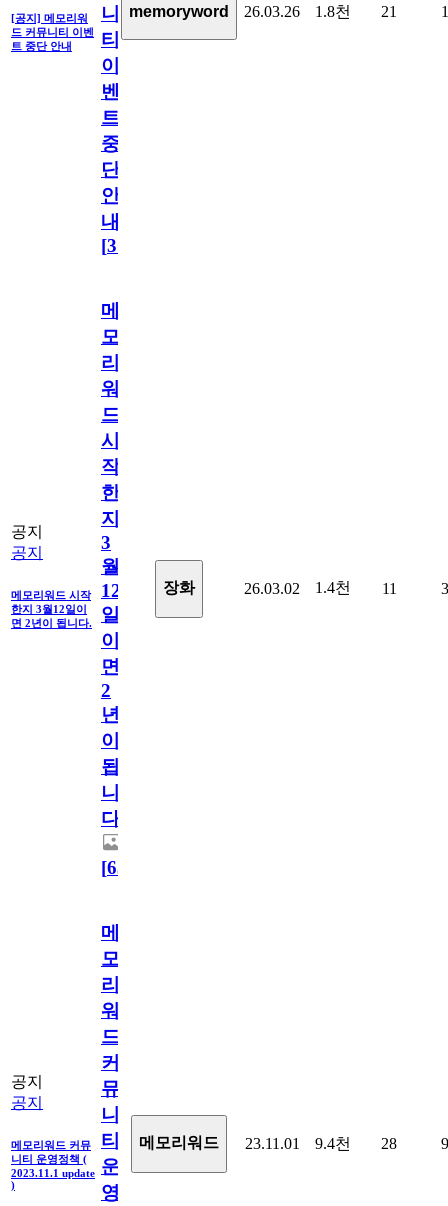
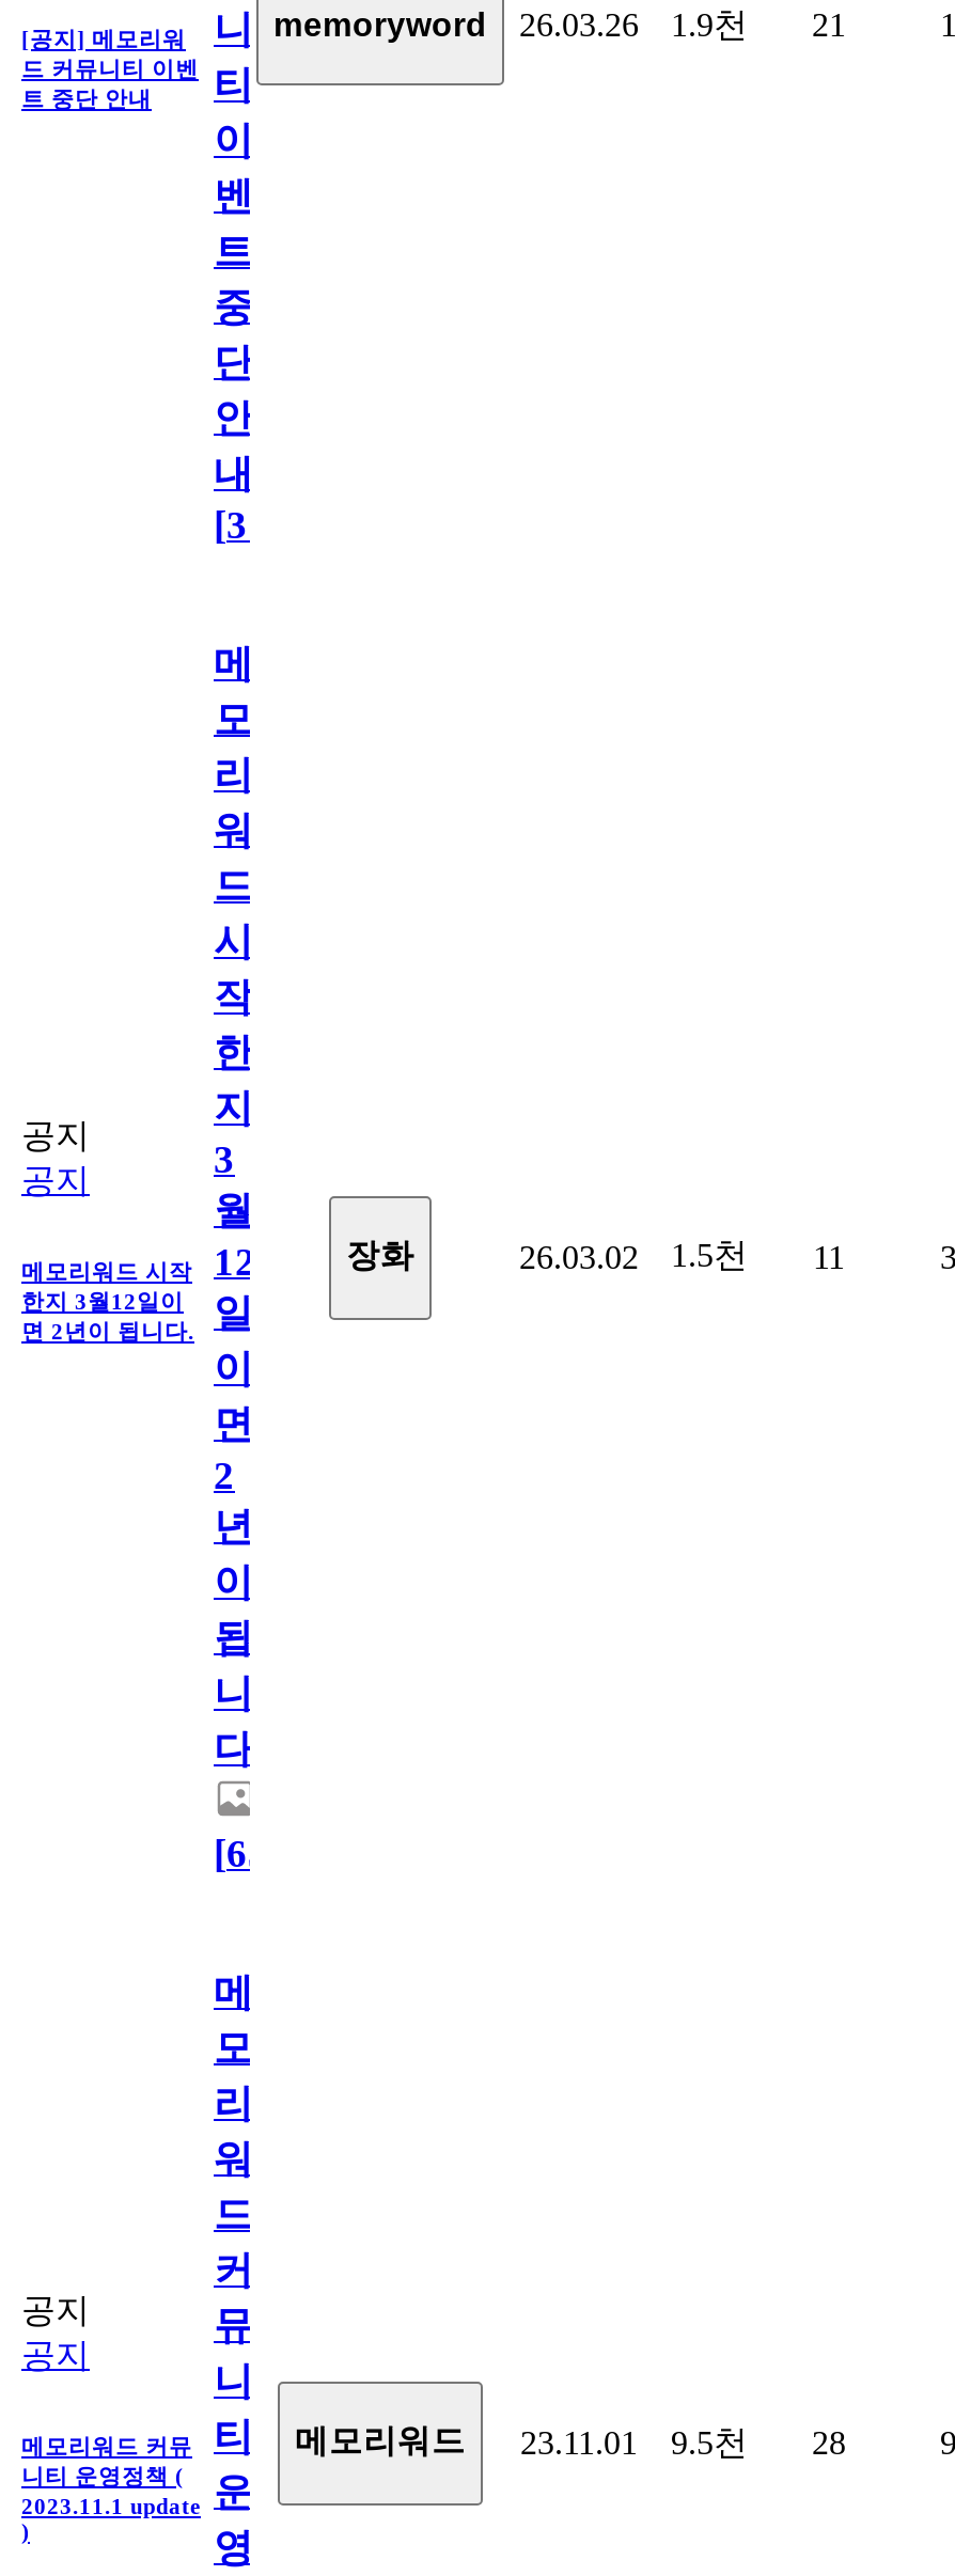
- 1.8천
+ 1.9천

- 26.03.02 1.4천 11
+ 26.03.02 1.5천 11

- 메모리워드 커뮤 티 메모리워드 23.11.01 9.4천 28
+ 메모리워드 커뮤 티 메모리워드 23.11.01 9.5천 28
